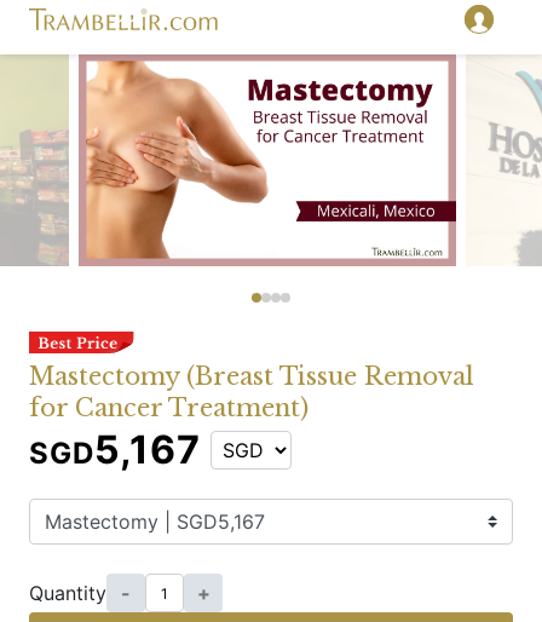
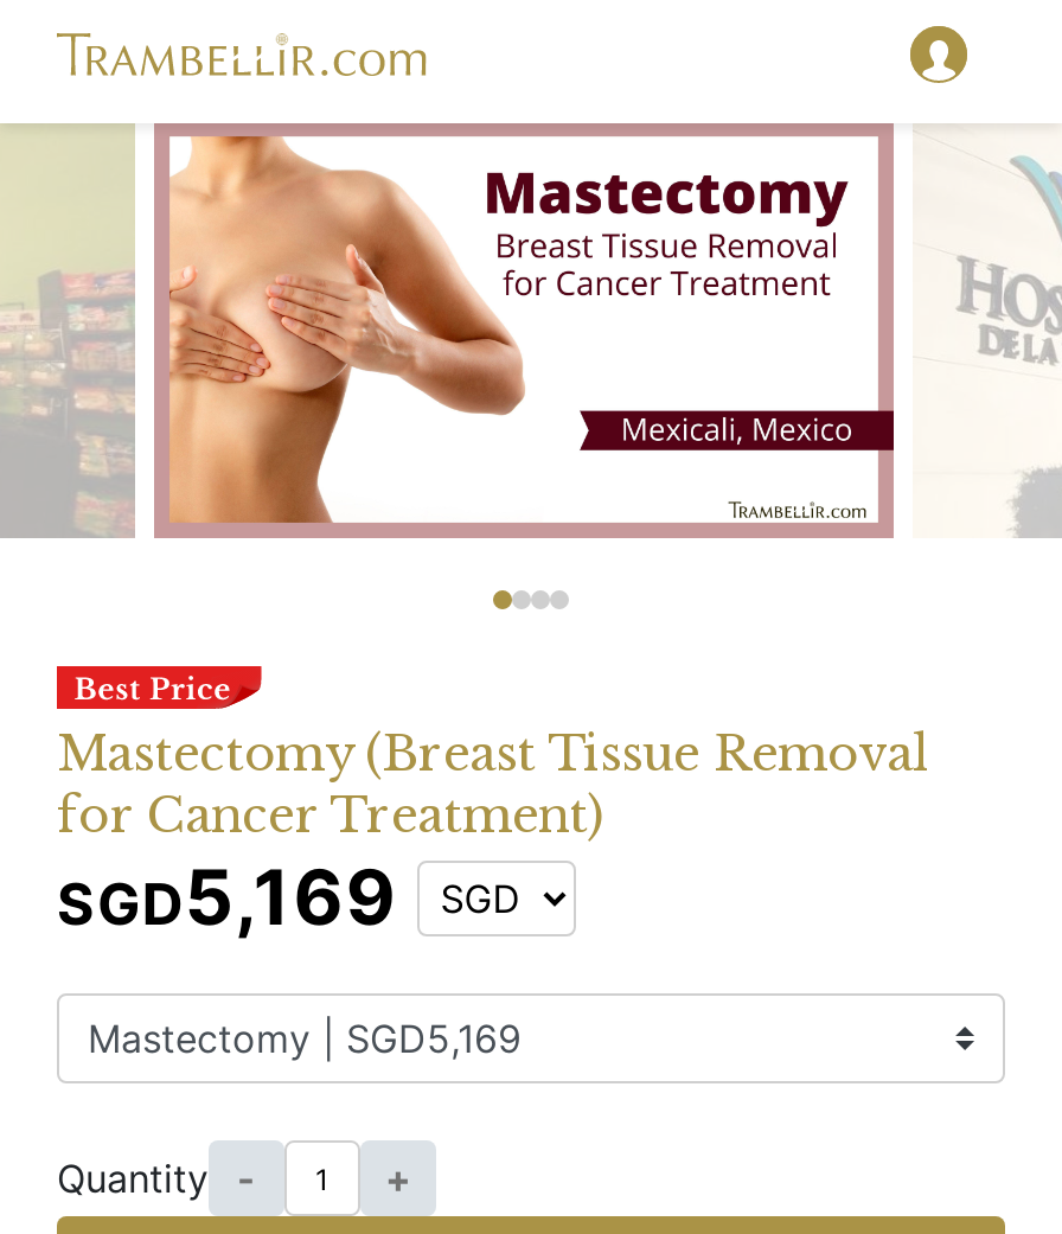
- SGD5,167
+ SGD5,169
